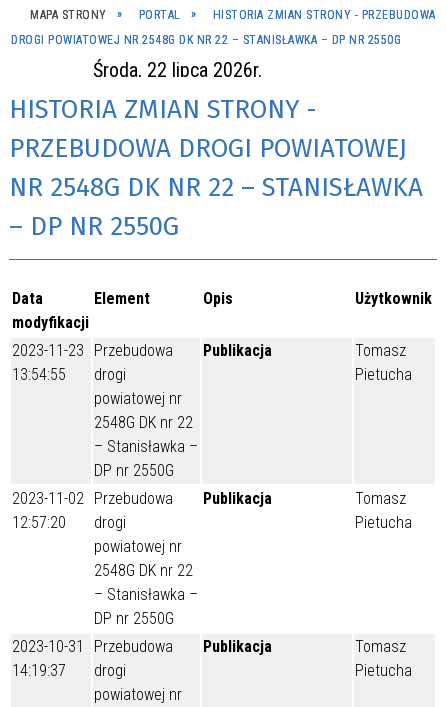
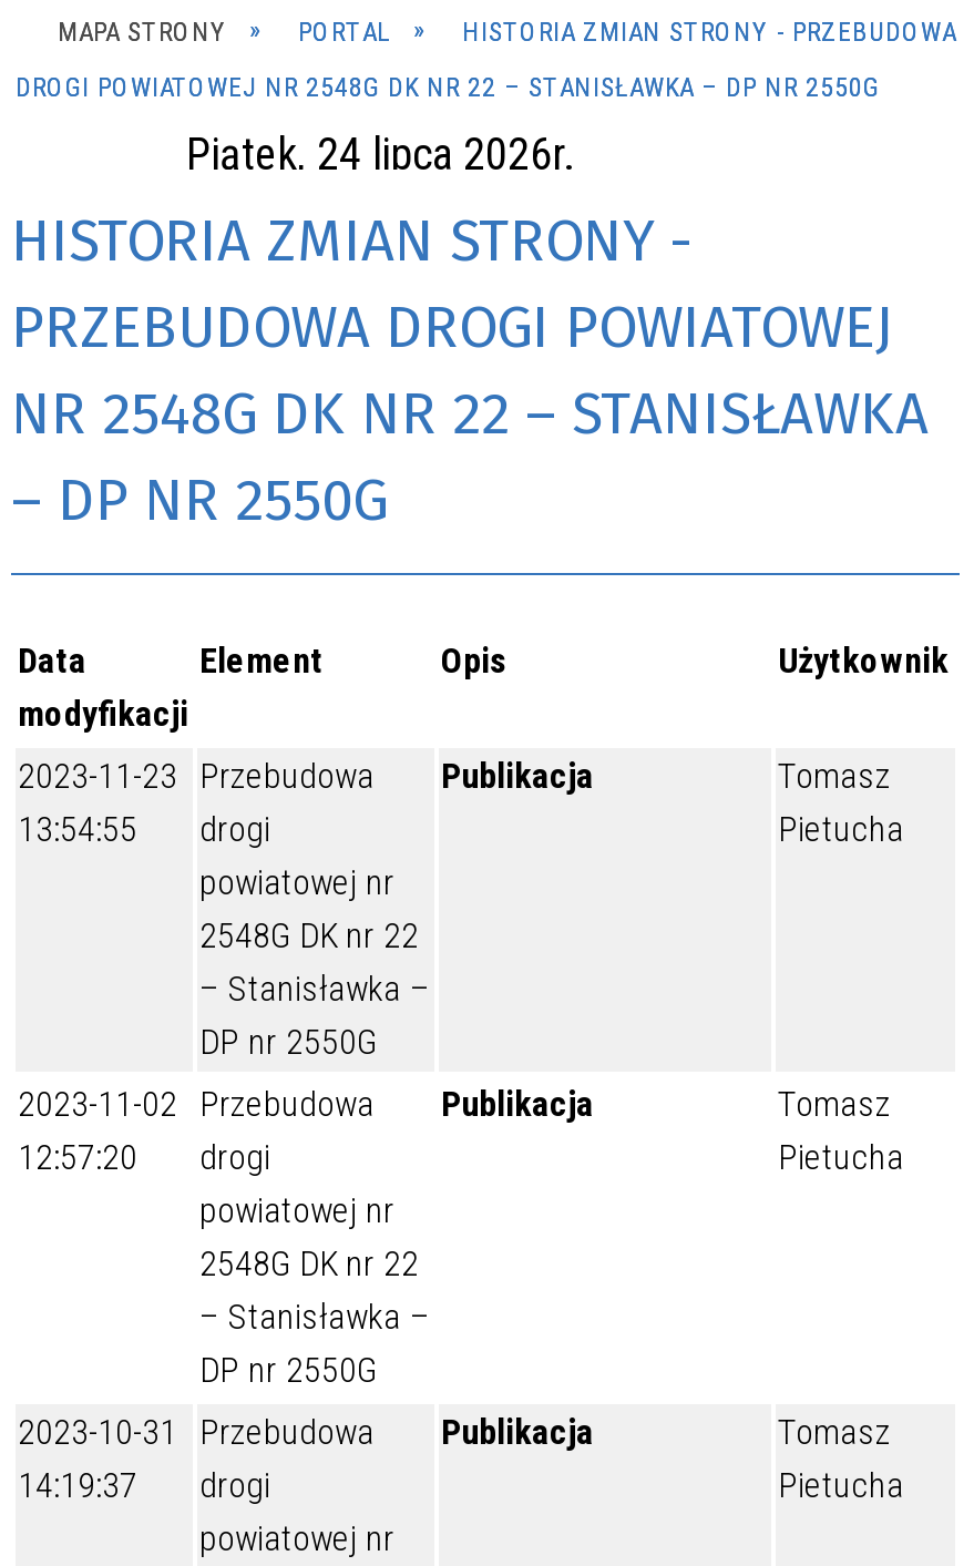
- Środa, 22 lipca 2026r.
+ Piątek, 24 lipca 2026r.
